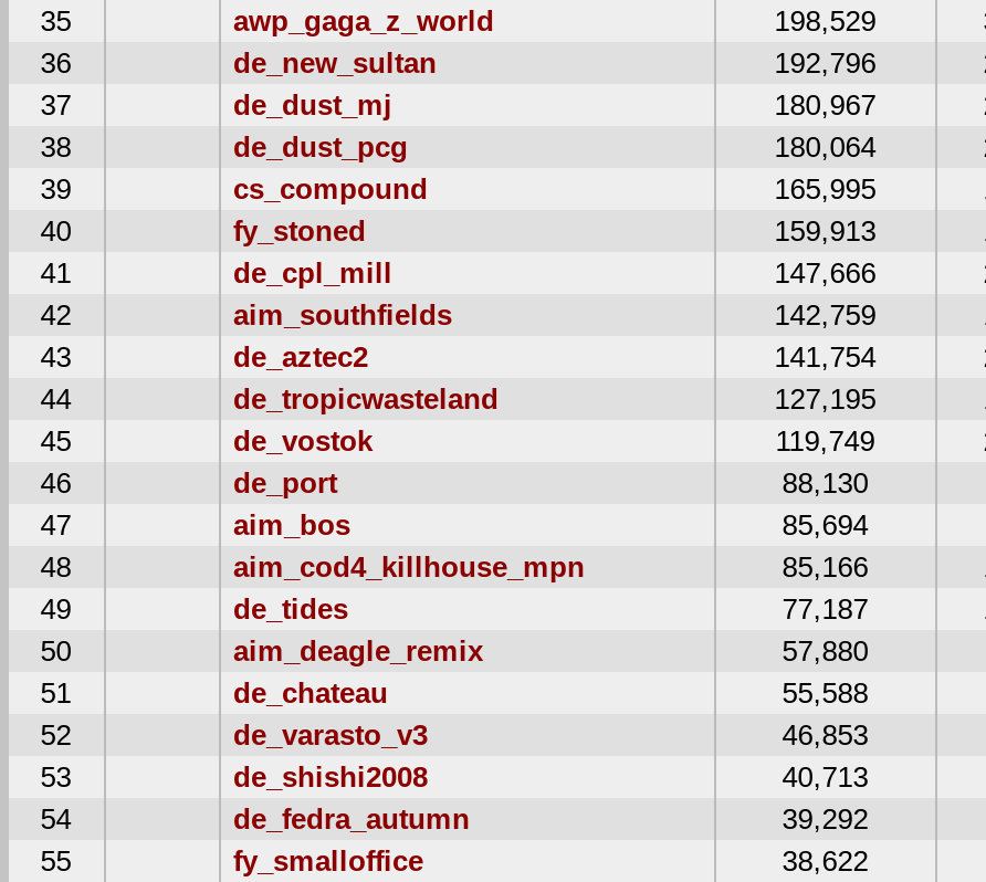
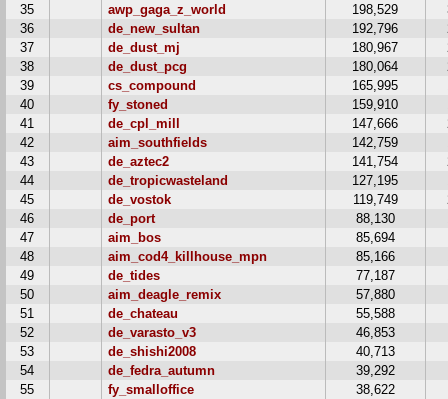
- 159,913
+ 159,910
